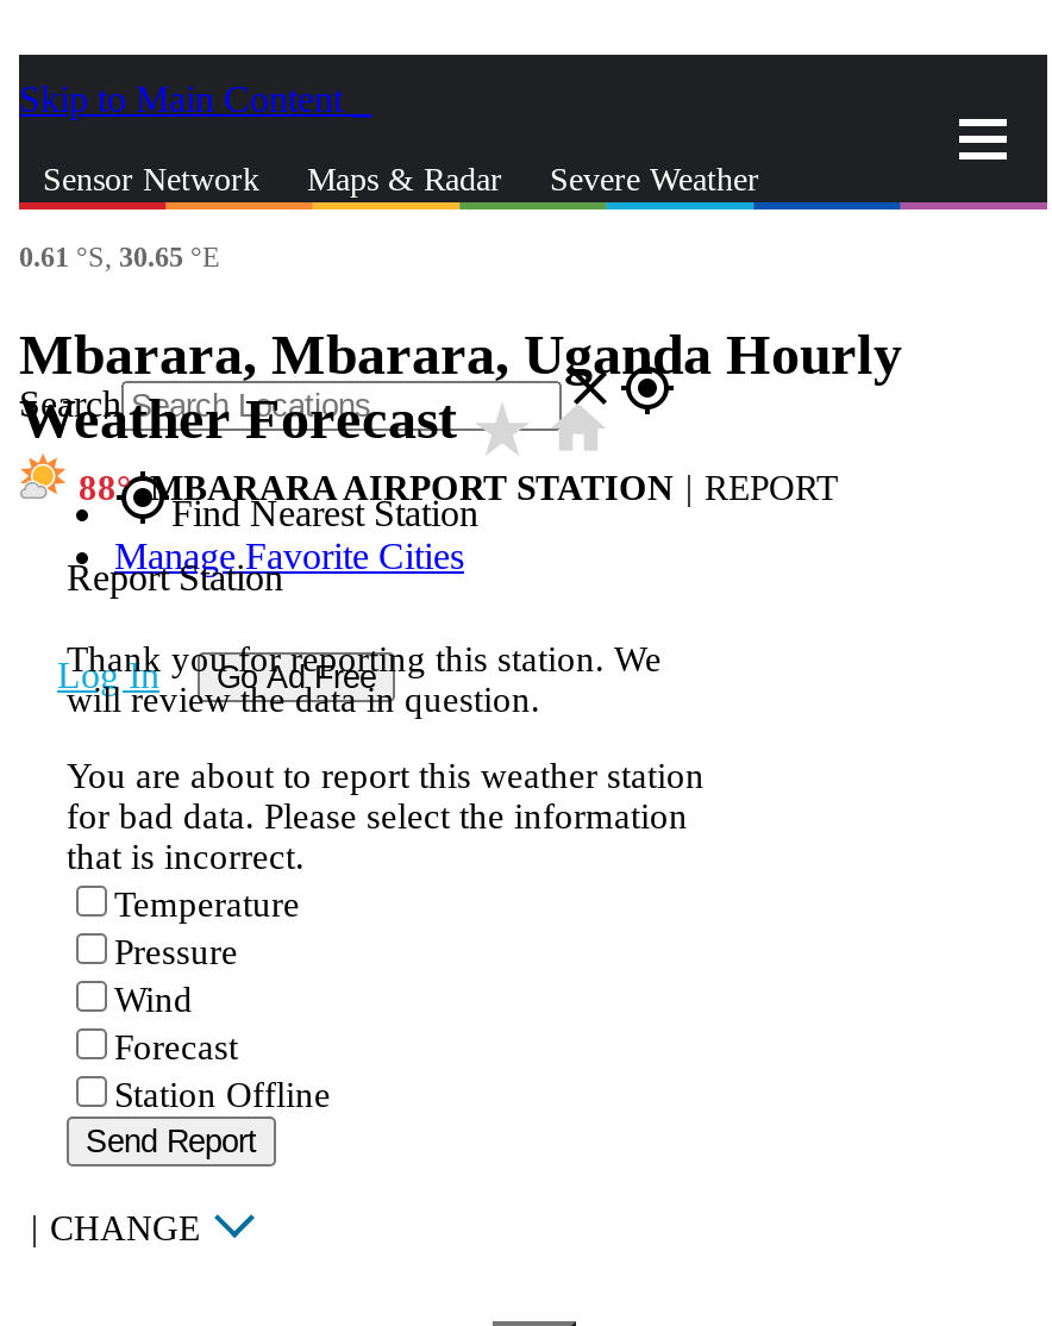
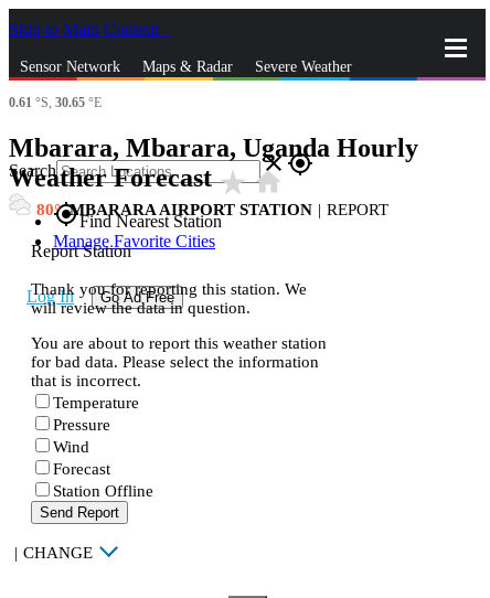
- 88
+ 80
